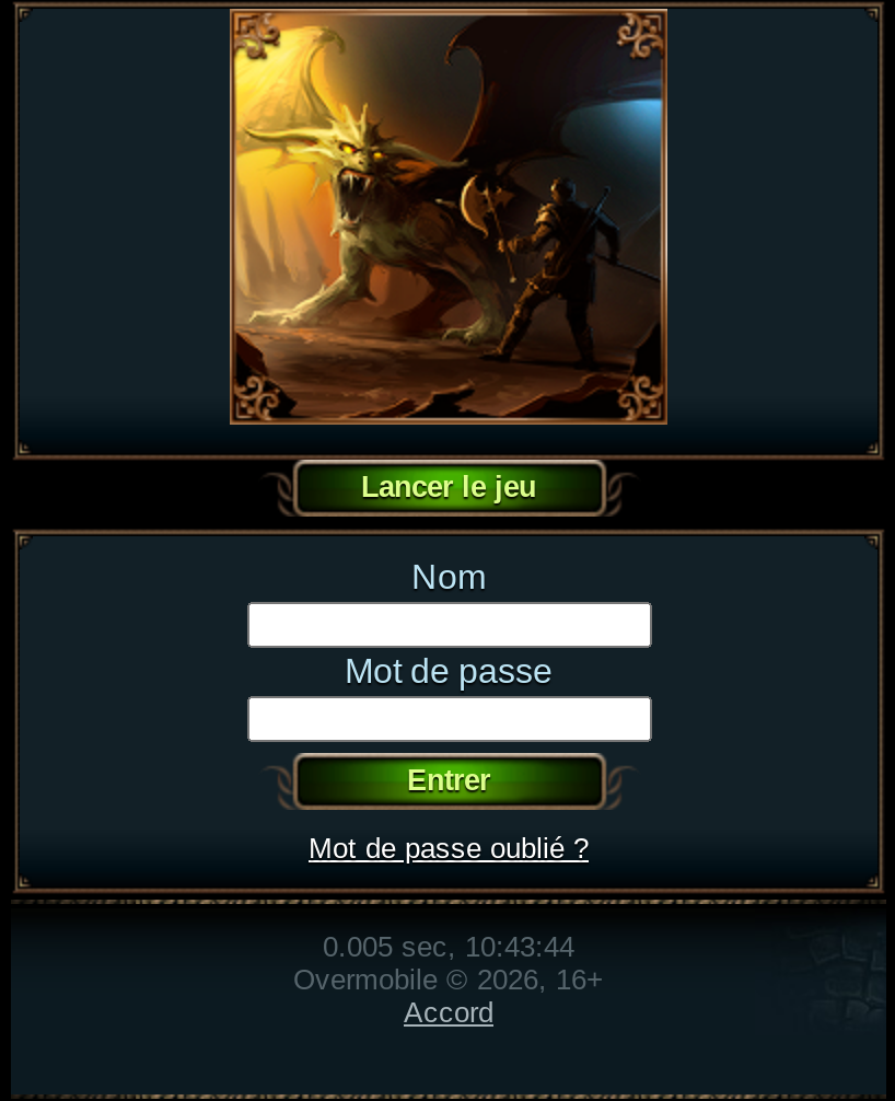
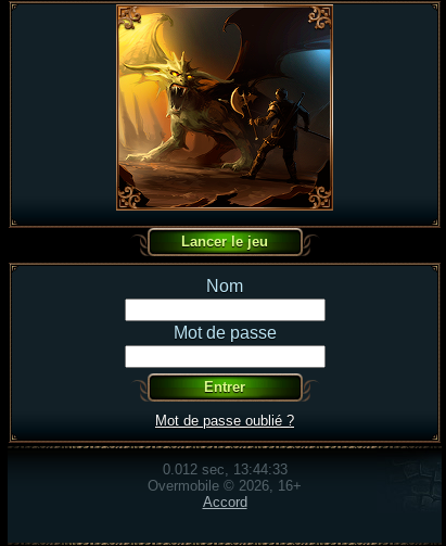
- 0.005 sec, 10:43:44
+ 0.012 sec, 13:44:33
